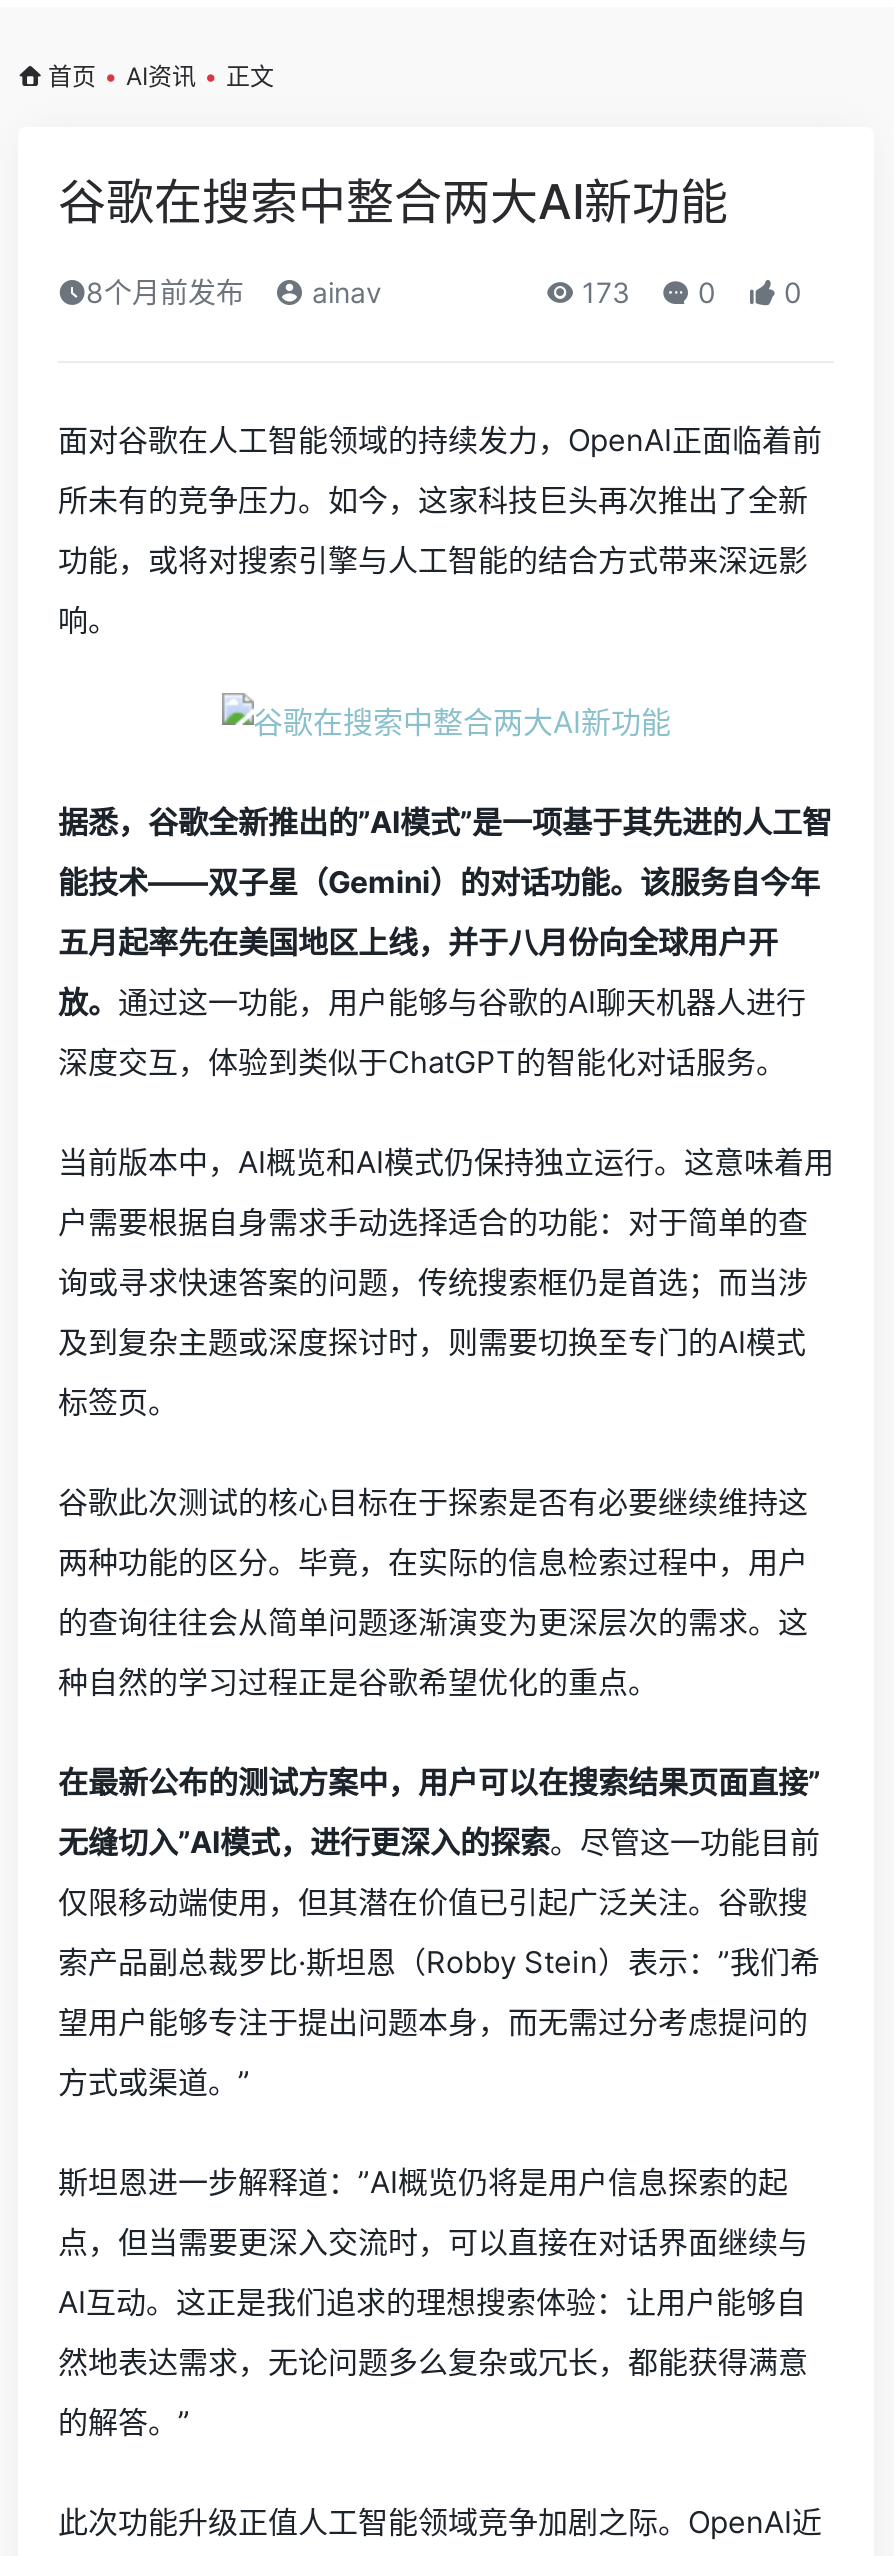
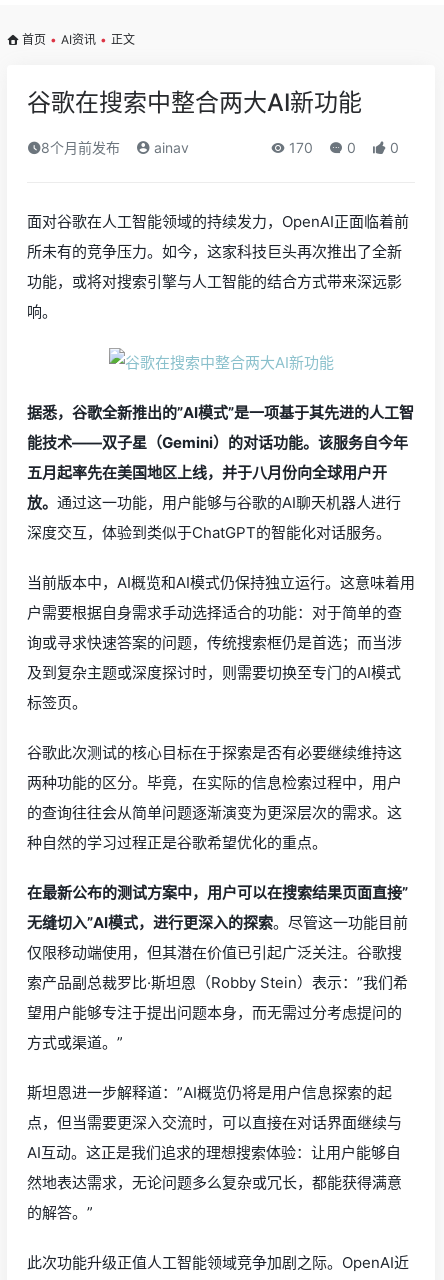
- 173 0 0
+ 170 0 0
